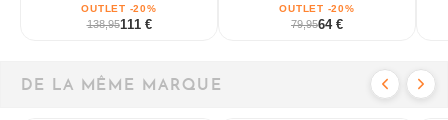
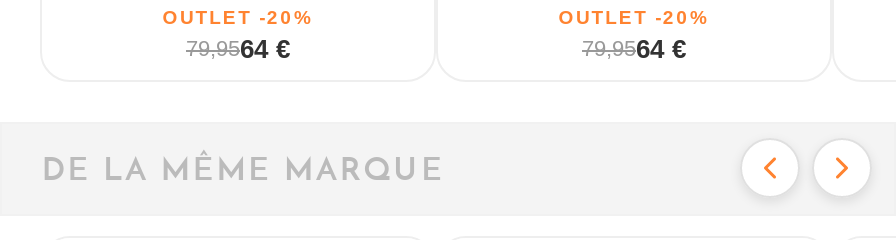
- 138,95111 €
+ 79,9564 €
